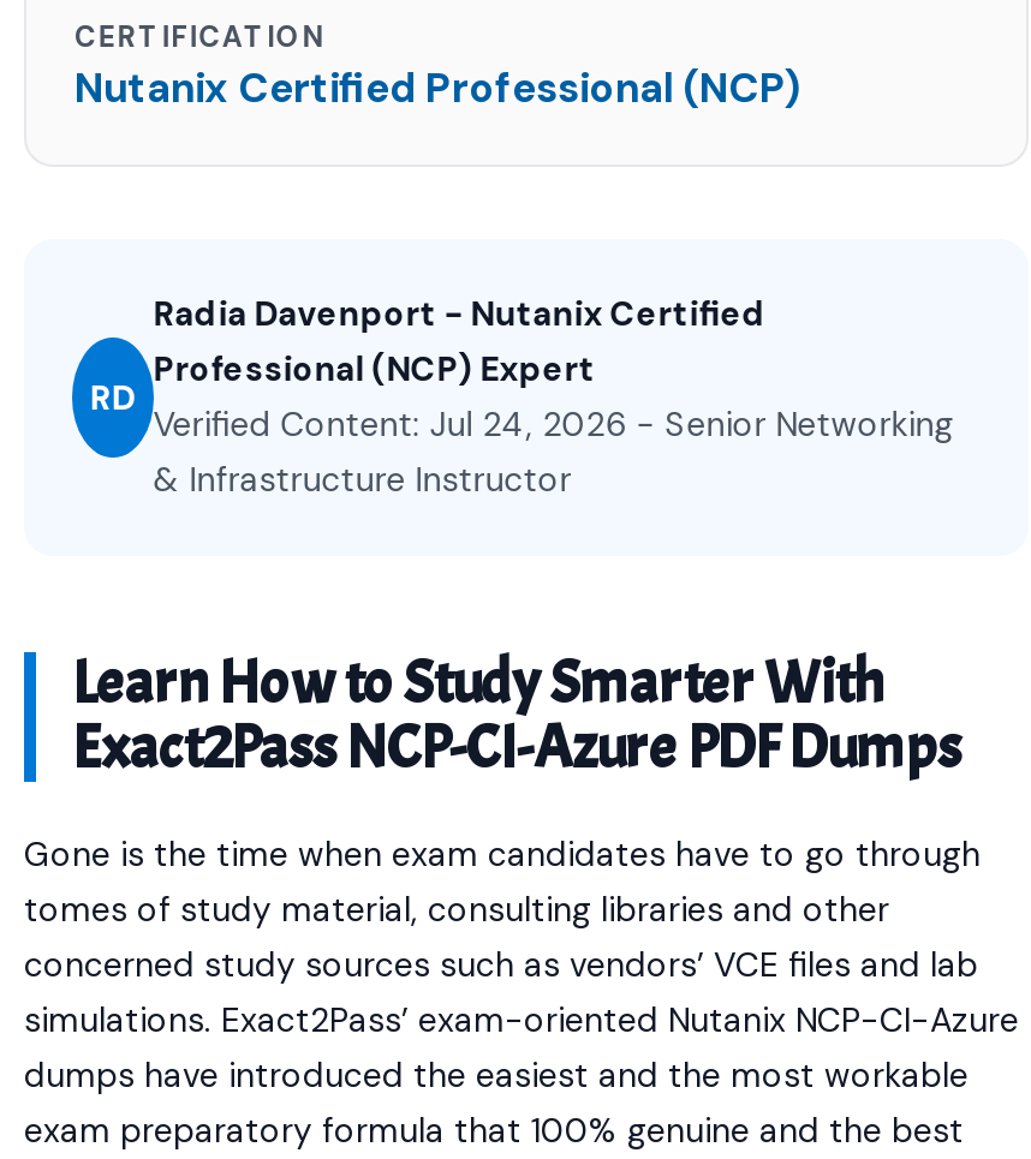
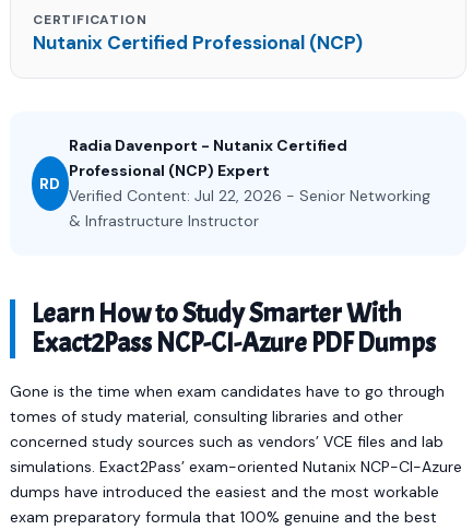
- Verified Content: Jul 24, 2026 - Senior Networking
+ Verified Content: Jul 22, 2026 - Senior Networking
